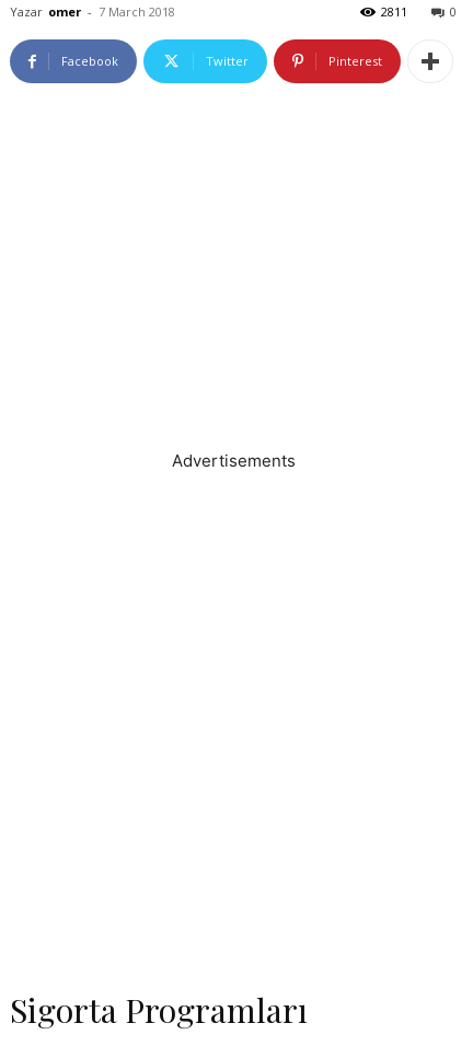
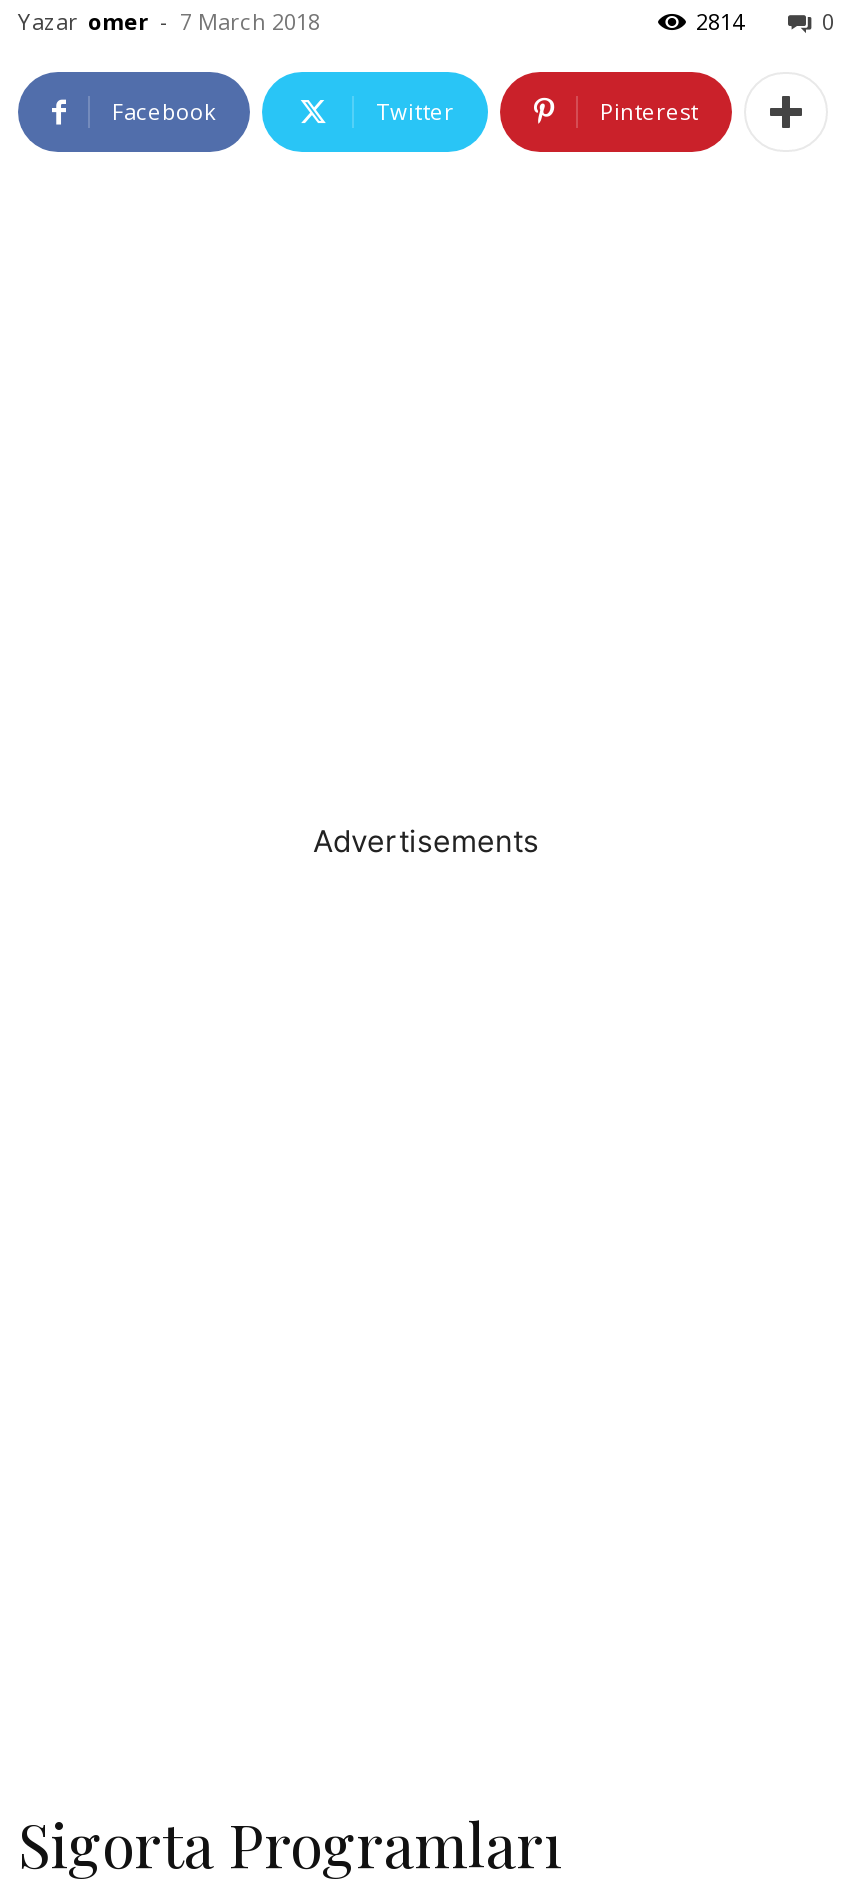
- 2811
+ 2814
